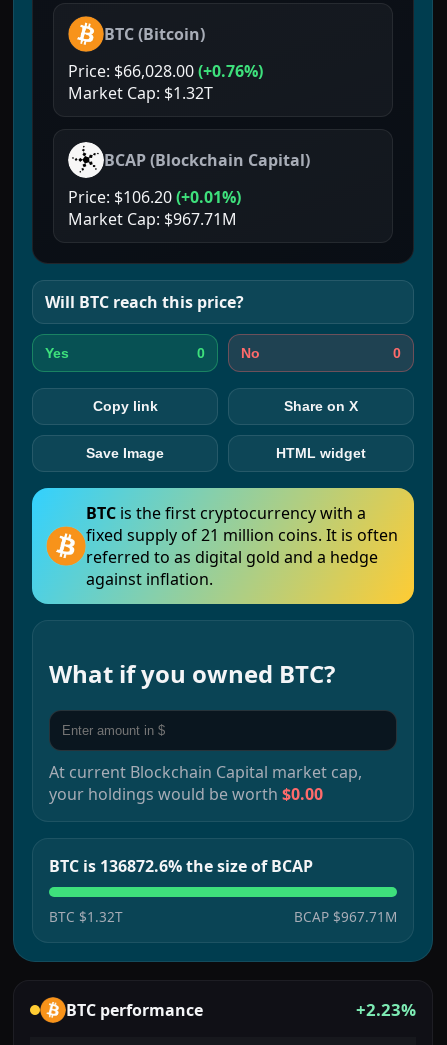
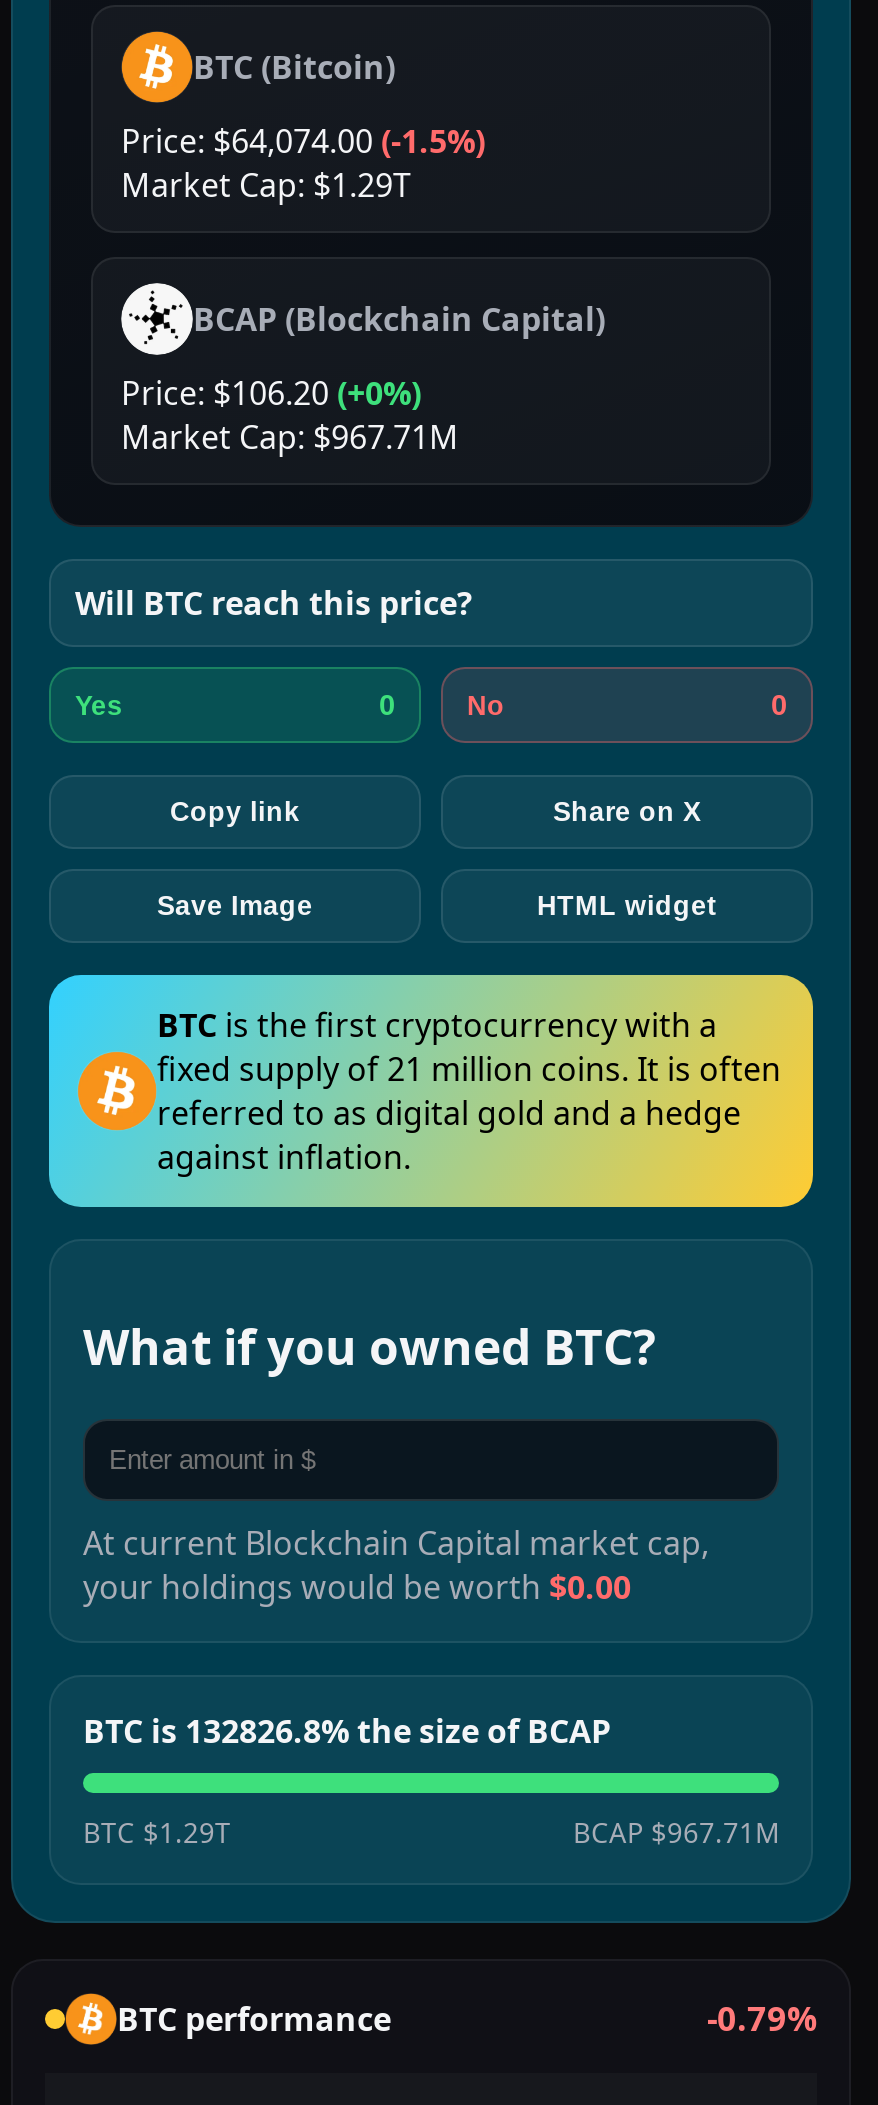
- Price: $66,028.00 (+0.76%)
+ Price: $64,074.00 (-1.5%)

- Market Cap: $1.32T
+ Market Cap: $1.29T

- Price: $106.20 (+0.01%)
+ Price: $106.20 (+0%)

- BTC is 136872.6% the size of BCAP
+ BTC is 132826.8% the size of BCAP

- BTC $1.32T
+ BTC $1.29T

- +2.23%
+ -0.79%
